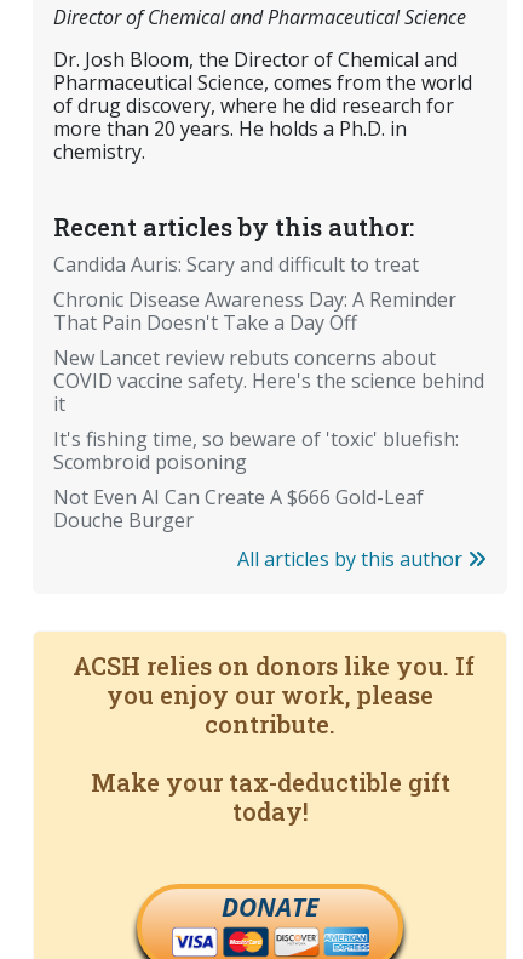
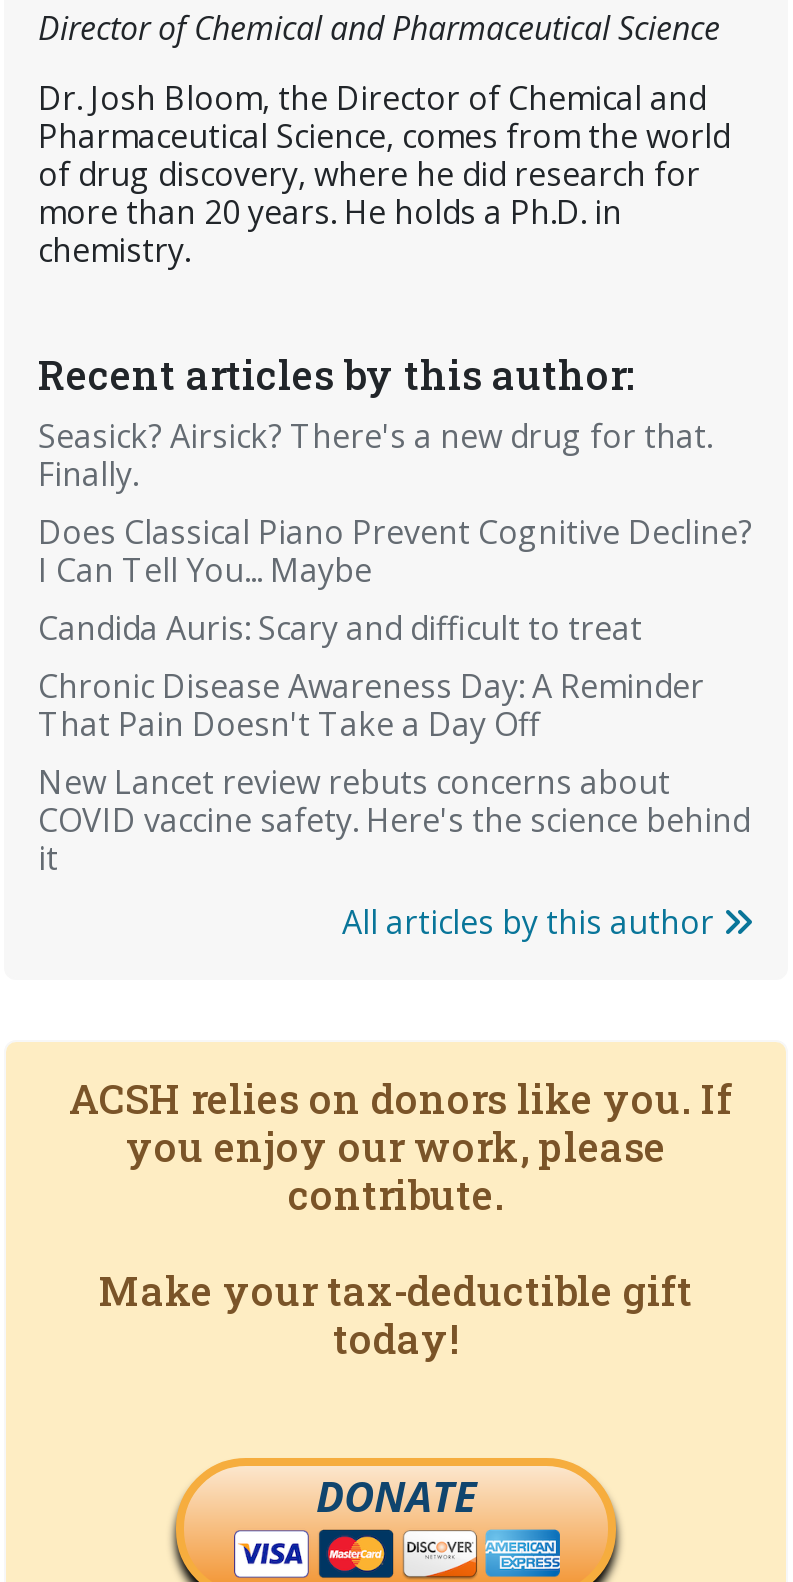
+ Seasick? Airsick? There's a new drug for that.
+ Finally.
+ Does Classical Piano Prevent Cognitive Decline?
+ I Can Tell You... Maybe

moved down: Candida Auris: Scary and difficult to treat | Chronic Disease Awareness Day: A Reminder | That Pain Doesn't Take a Day Off | New Lancet review rebuts concerns about | COVID vaccine safety. Here's the science behind | it

- It's fishing time, so beware of 'toxic' bluefish:
- Scombroid poisoning
- Not Even AI Can Create A $666 Gold-Leaf
- Douche Burger
